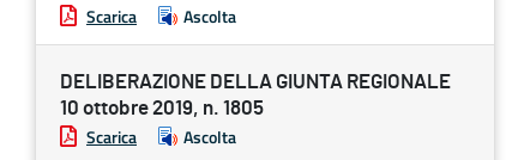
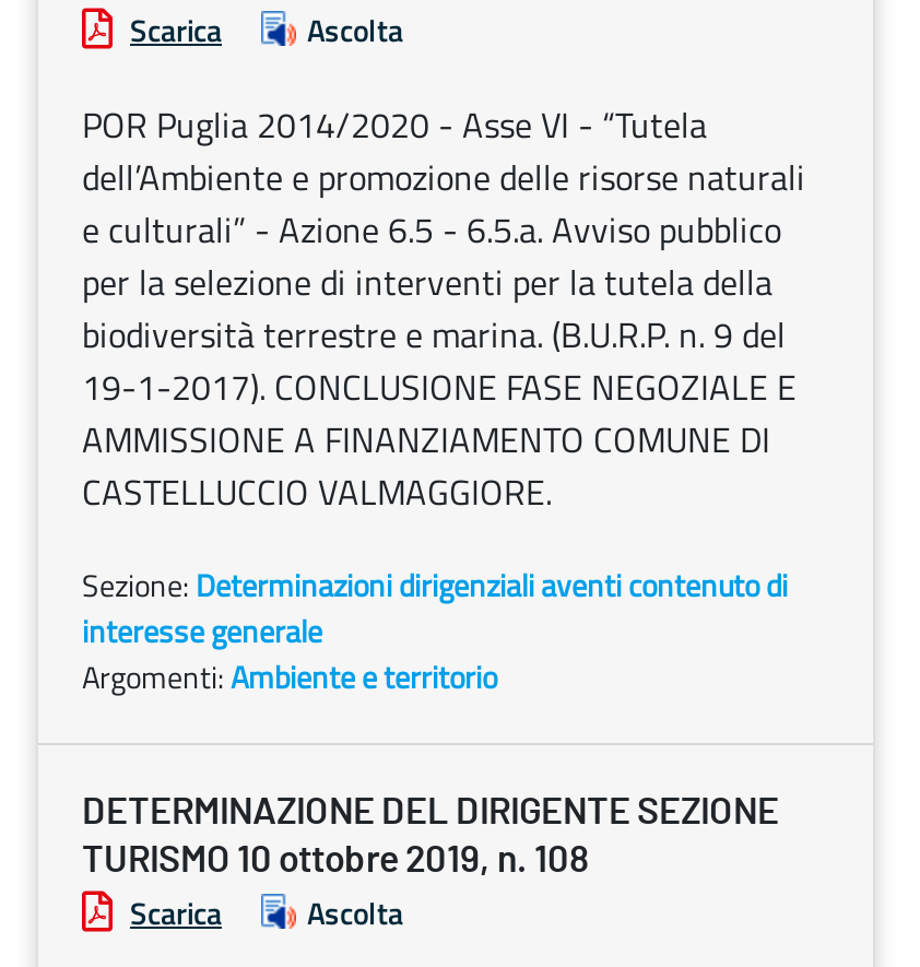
- DELIBERAZIONE DELLA GIUNTA REGIONALE
- 10 ottobre 2019, n. 1805
+ POR Puglia 2014/2020 - Asse VI - “Tutela
+ dell’Ambiente e promozione delle risorse naturali
+ e culturali” - Azione 6.5 - 6.5.a. Avviso pubblico
+ per la selezione di interventi per la tutela della
+ biodiversità terrestre e marina. (B.U.R.P. n. 9 del
+ 19-1-2017). CONCLUSIONE FASE NEGOZIALE E
+ AMMISSIONE A FINANZIAMENTO COMUNE DI
+ CASTELLUCCIO VALMAGGIORE.
+ Sezione: Determinazioni dirigenziali aventi contenuto di
+ interesse generale
+ Argomenti: Ambiente e territorio
+ DETERMINAZIONE DEL DIRIGENTE SEZIONE
+ TURISMO 10 ottobre 2019, n. 108
